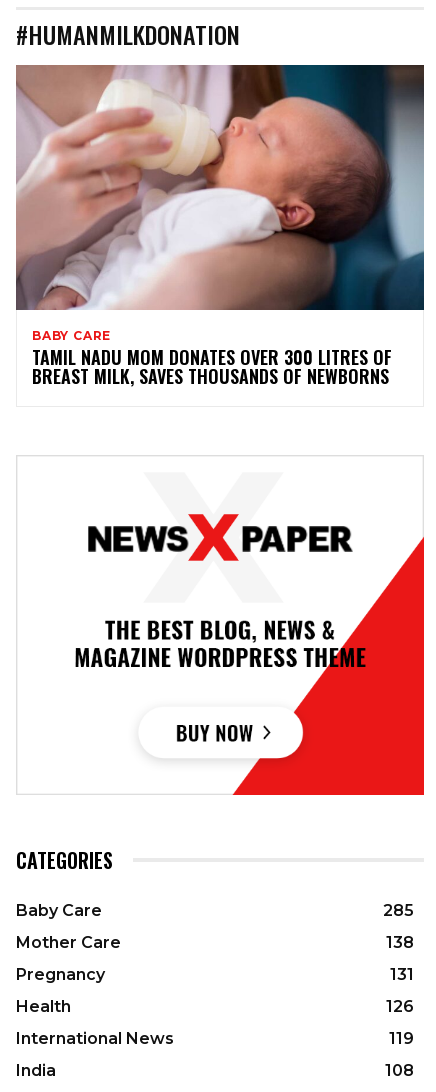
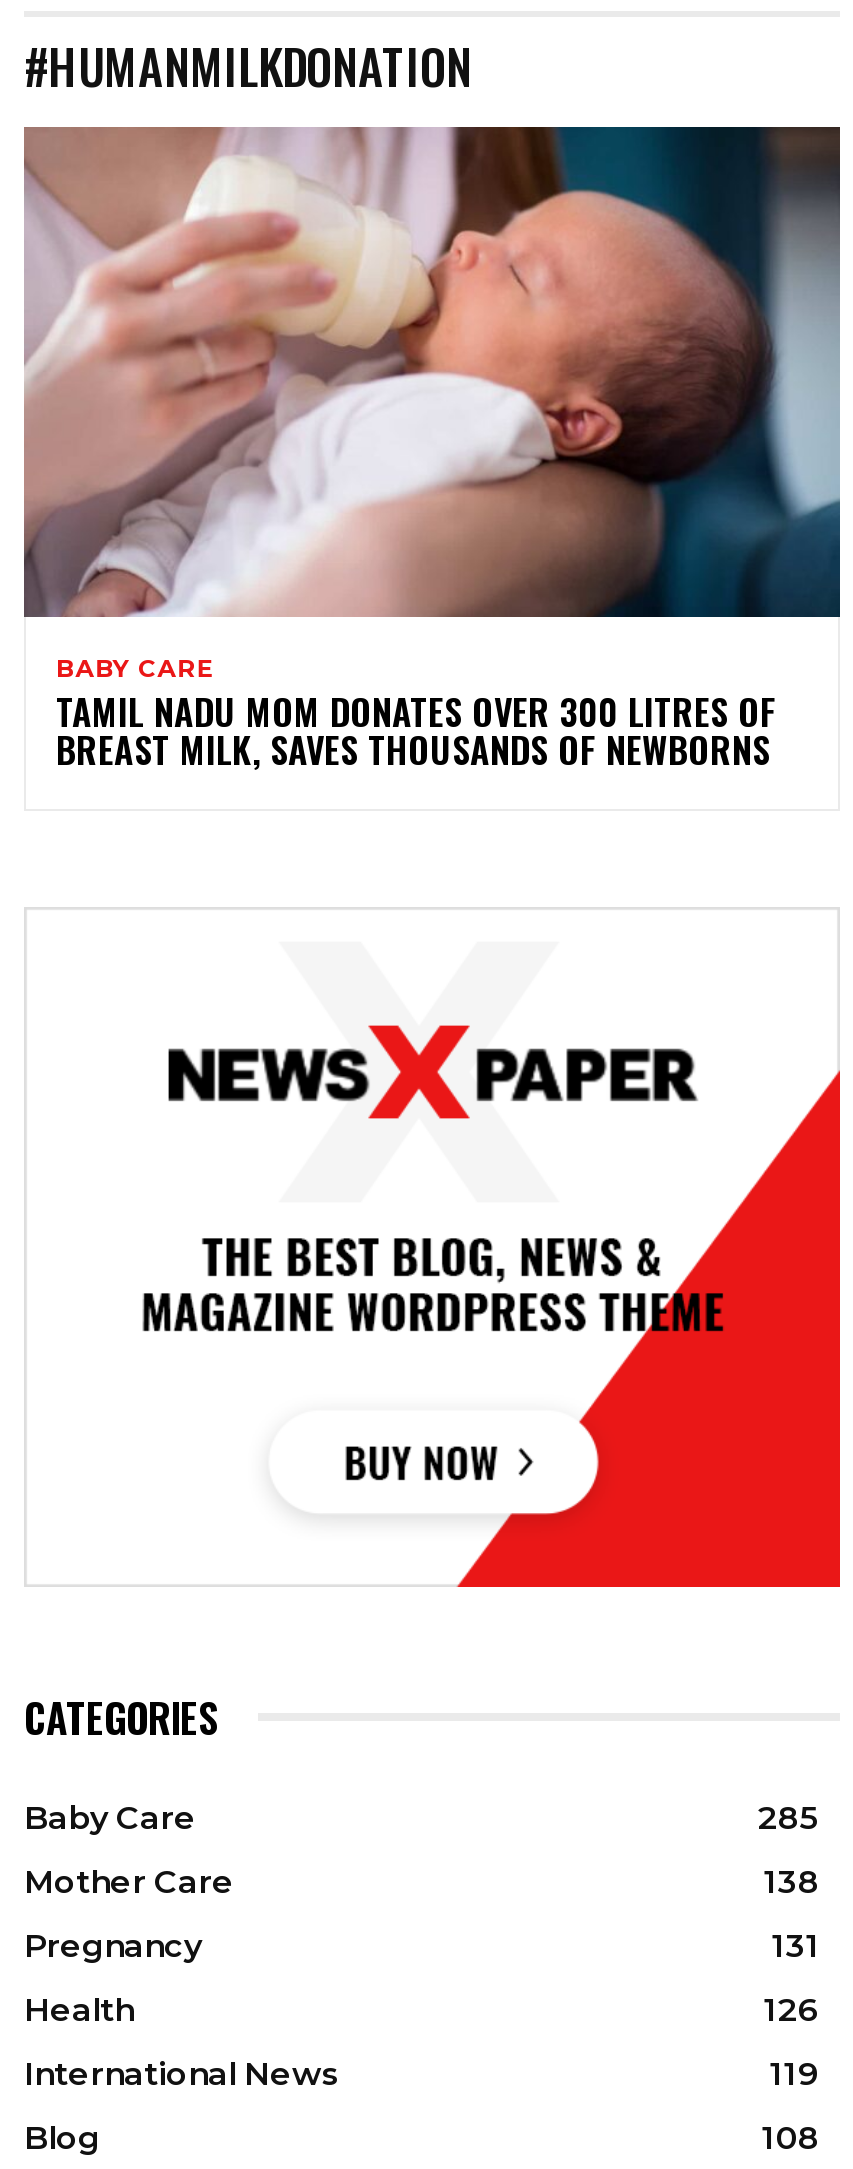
- India
+ Blog
